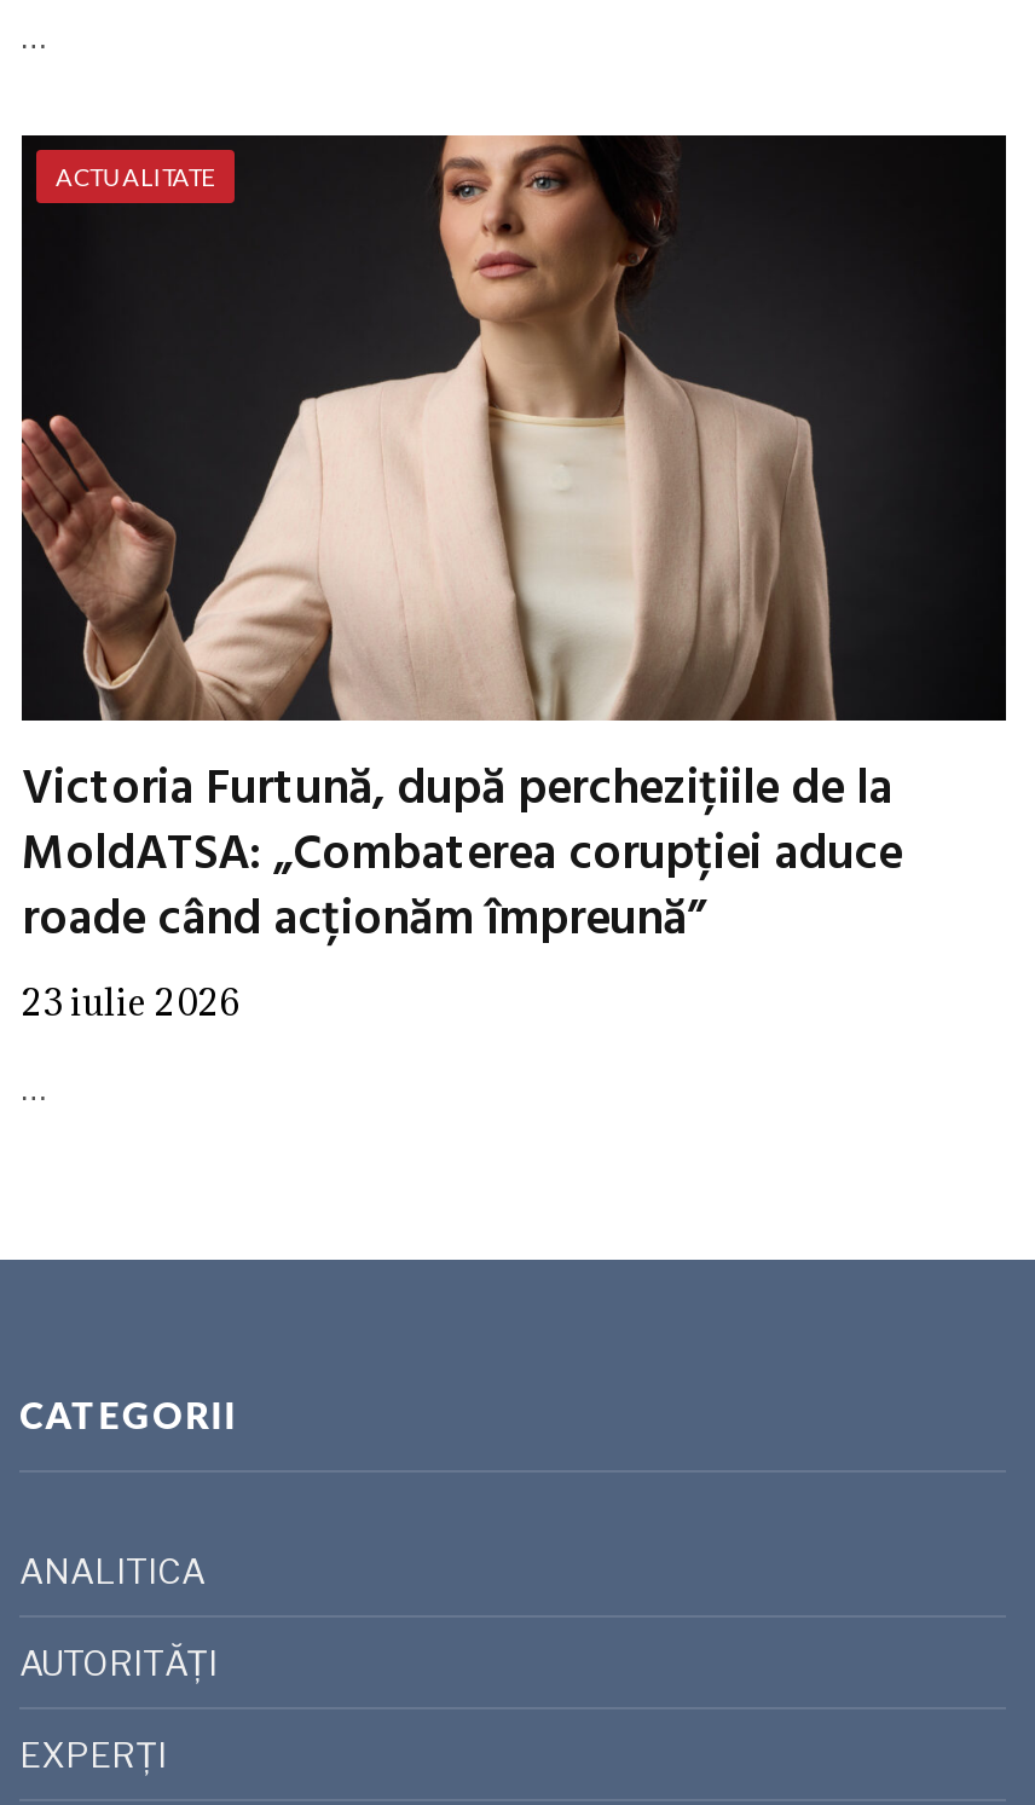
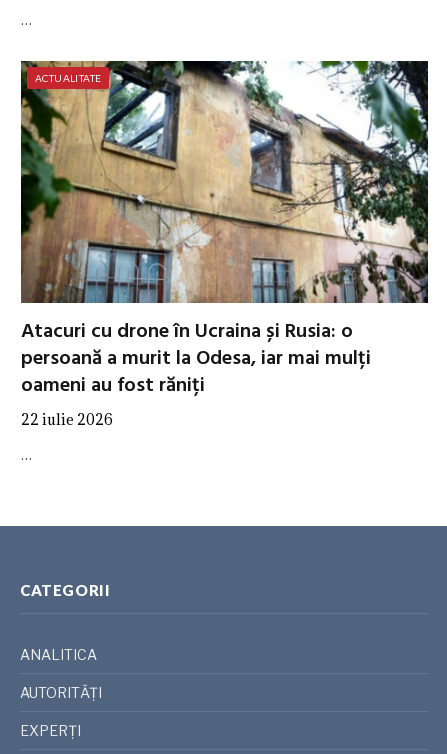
- [image]
- Victoria Furtună, după perchezițiile de la
- MoldATSA: „Combaterea corupției aduce
- roade când acționăm împreună”
- 23 iulie 2026
+ [image]
+ Atacuri cu drone în Ucraina și Rusia: o
+ persoană a murit la Odesa, iar mai mulți
+ oameni au fost răniți
+ 22 iulie 2026
